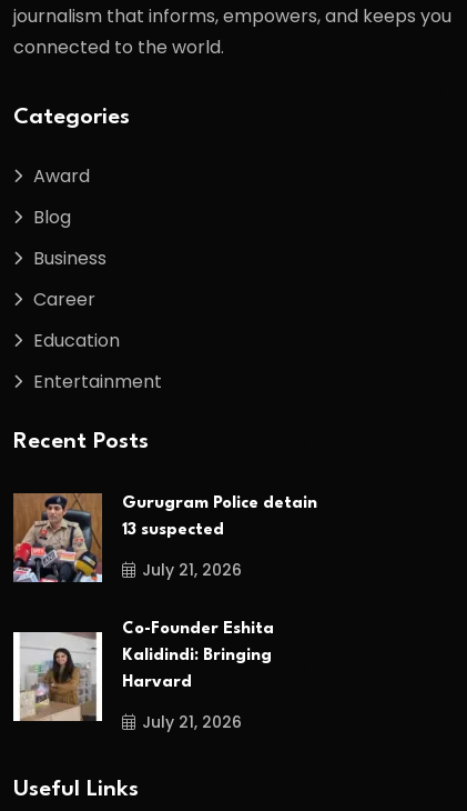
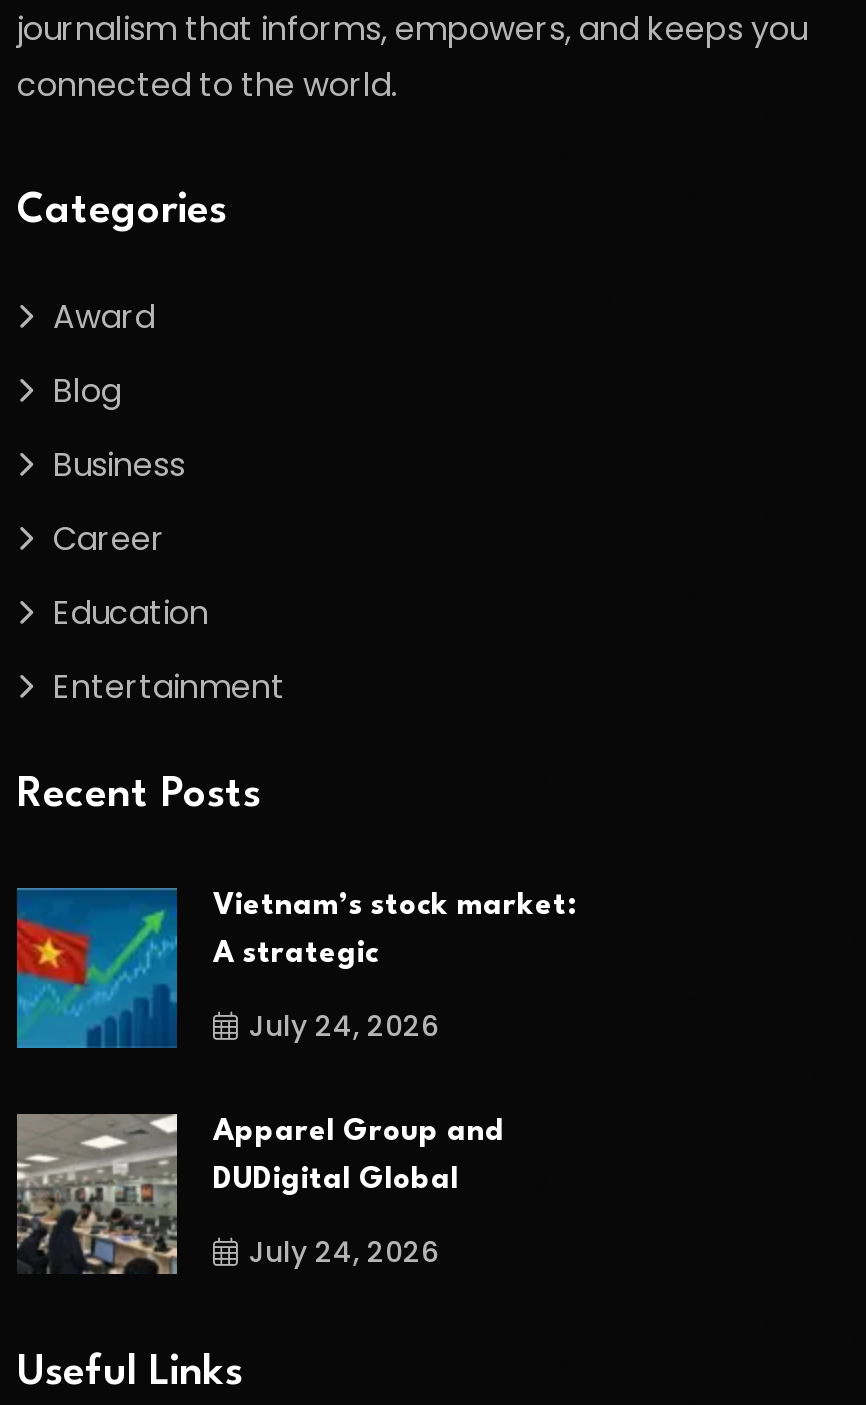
- [image]
- Gurugram Police detain
- 13 suspected
- July 21, 2026
- Co-Founder Eshita
- Kalidindi: Bringing
- Harvard
- July 21, 2026
+ [image]
+ Vietnam’s stock market:
+ A strategic
+ July 24, 2026
+ Apparel Group and
+ DUDigital Global
+ July 24, 2026

- [image]
+ [image]
